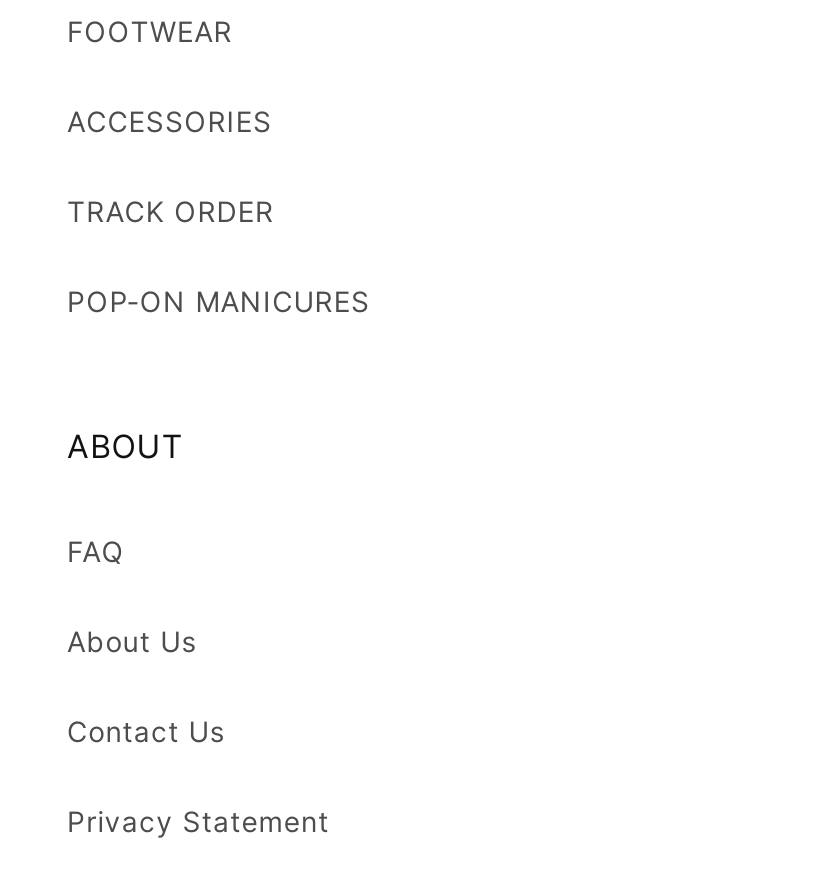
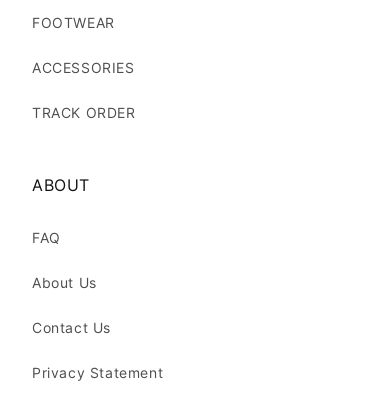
- POP-ON MANICURES
